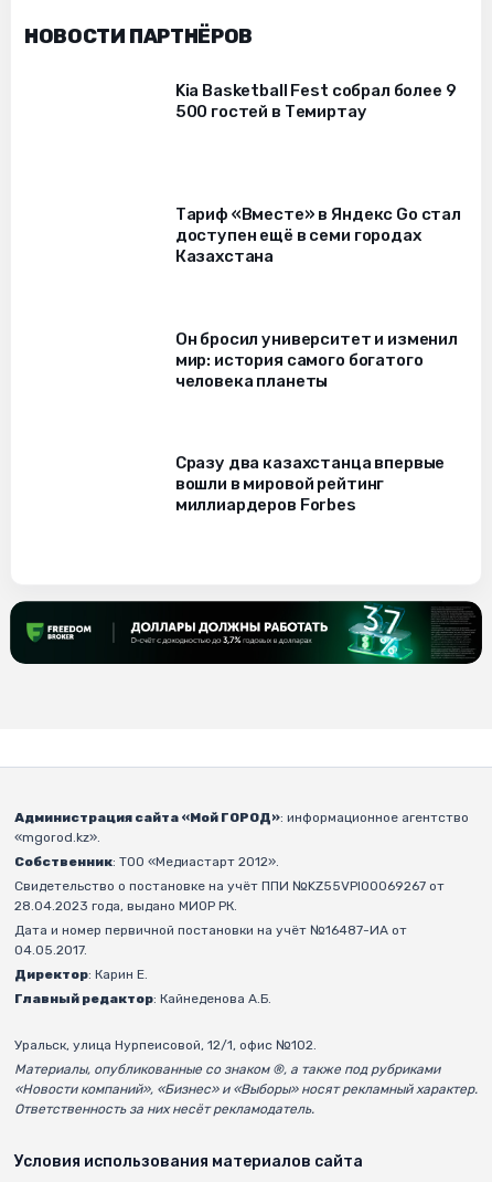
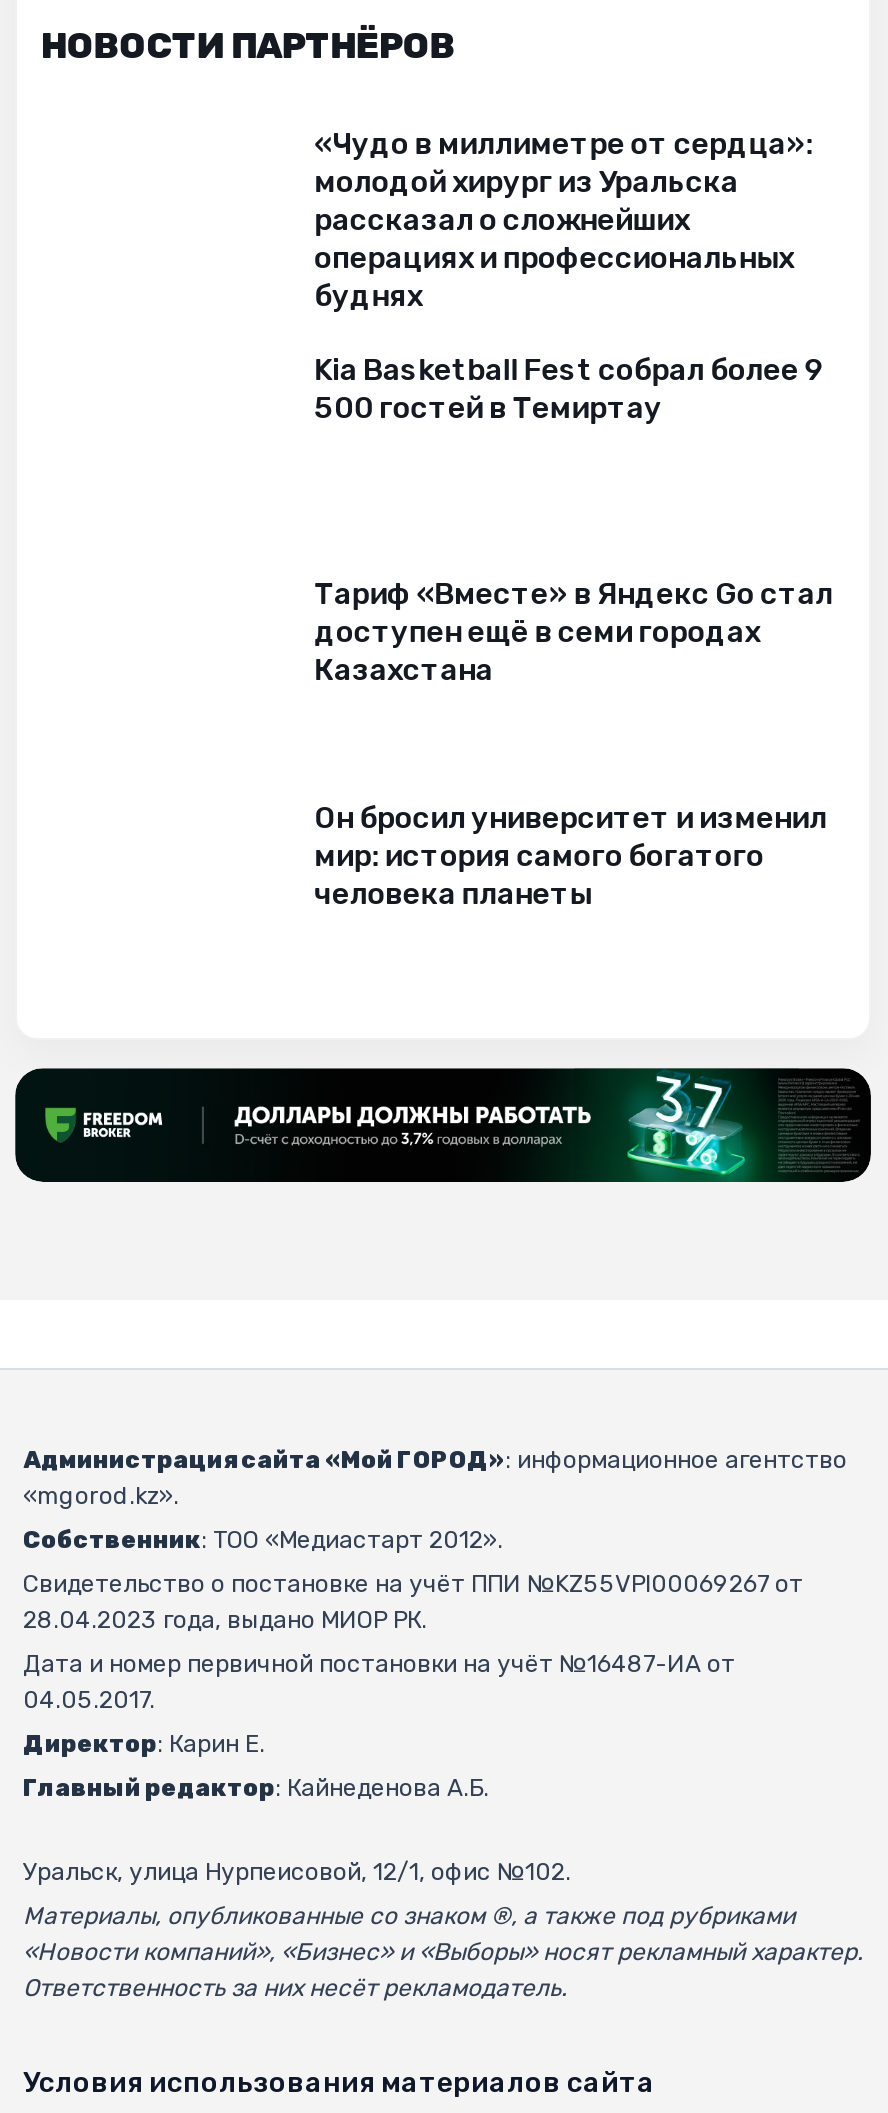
+ «Чудо в миллиметре от сердца»:
+ молодой хирург из Уральска
+ рассказал о сложнейших
+ операциях и профессиональных
+ буднях

moved down: Kia Basketball Fest собрал более 9 | 500 гостей в Темиртау | Тариф «Вместе» в Яндекс Go стал | доступен ещё в семи городах | Казахстана | Он бросил университет и изменил | мир: история самого богатого | человека планеты

- Сразу два казахстанца впервые
- вошли в мировой рейтинг
- миллиардеров Forbes
